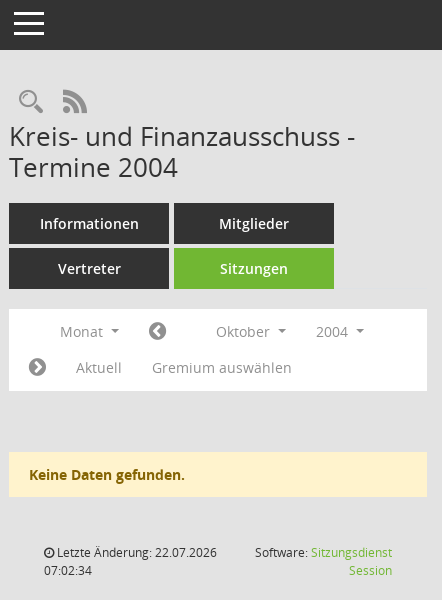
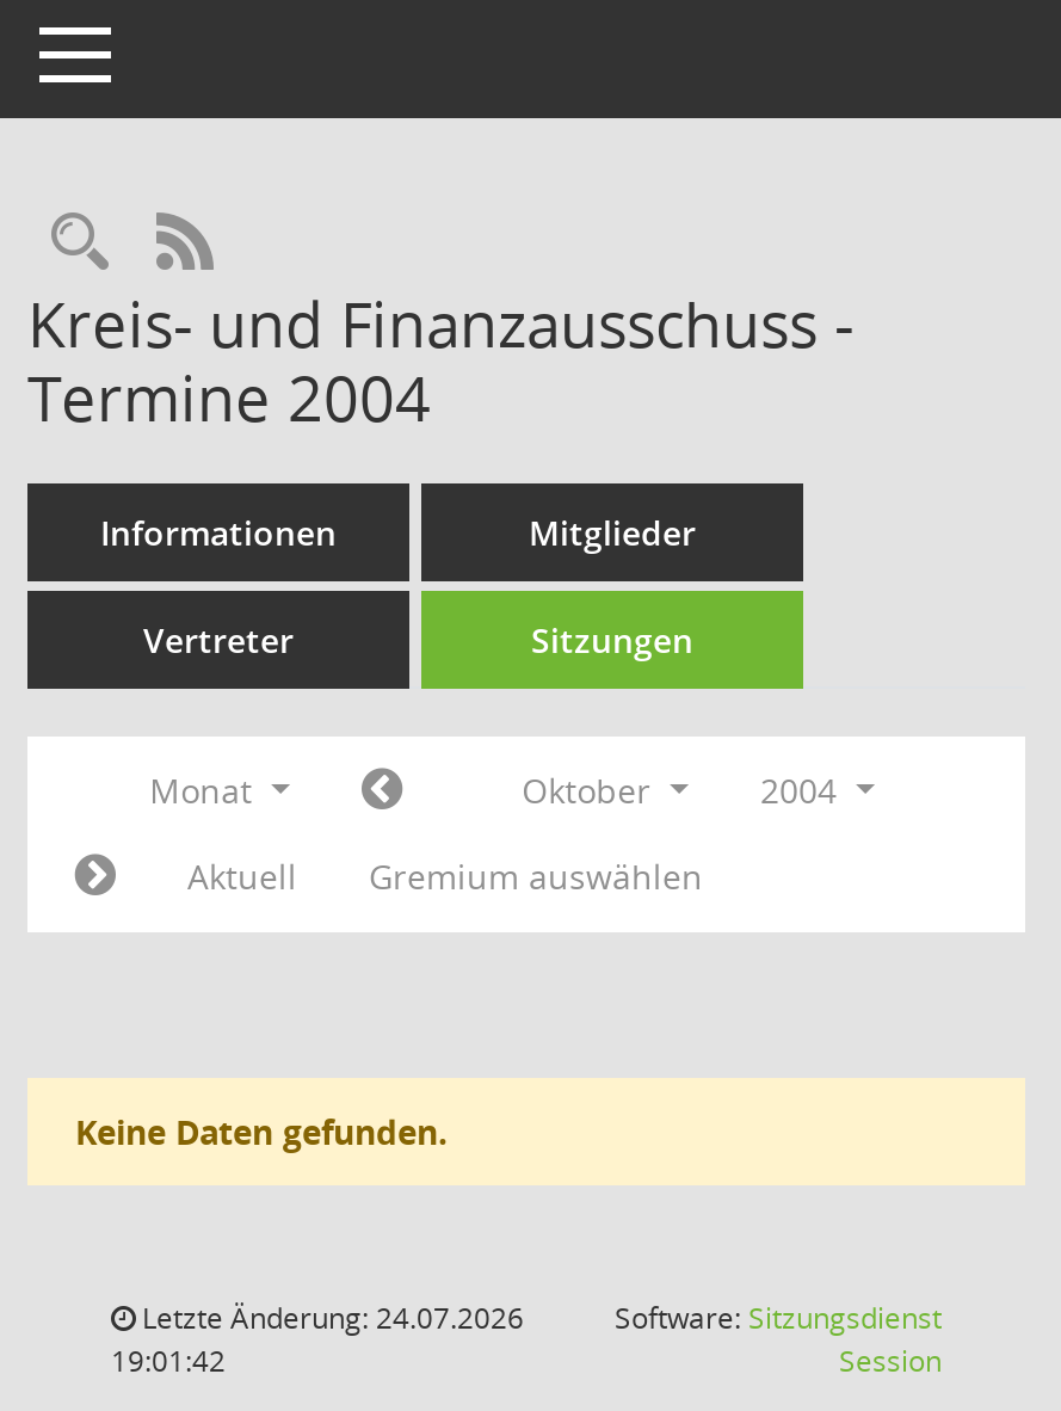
- Letzte Änderung: 22.07.2026
+ Letzte Änderung: 24.07.2026

- 07:02:34
+ 19:01:42
